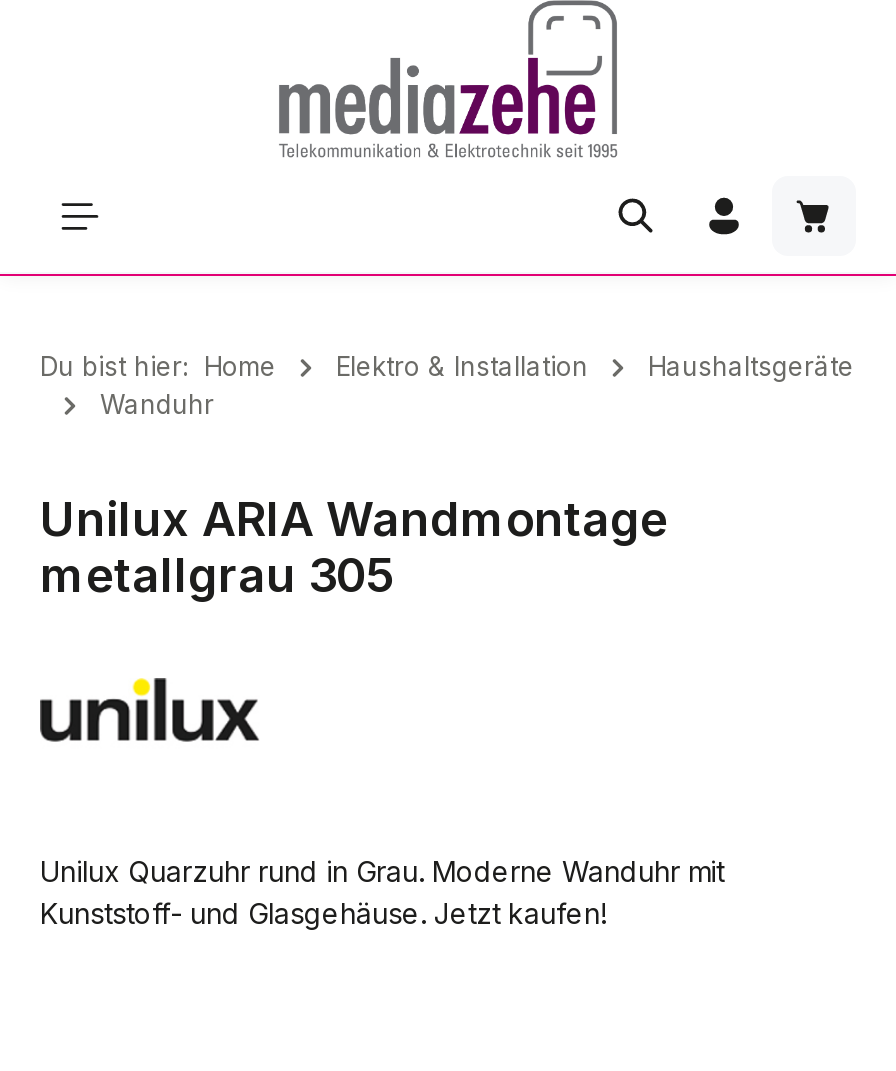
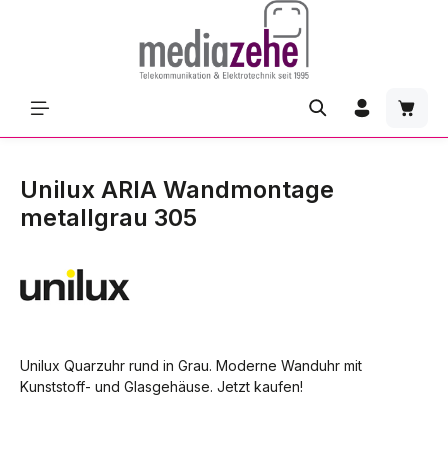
- Du bist hier: Home
- Elektro & Installation
- Haushaltsgeräte
- Wanduhr
